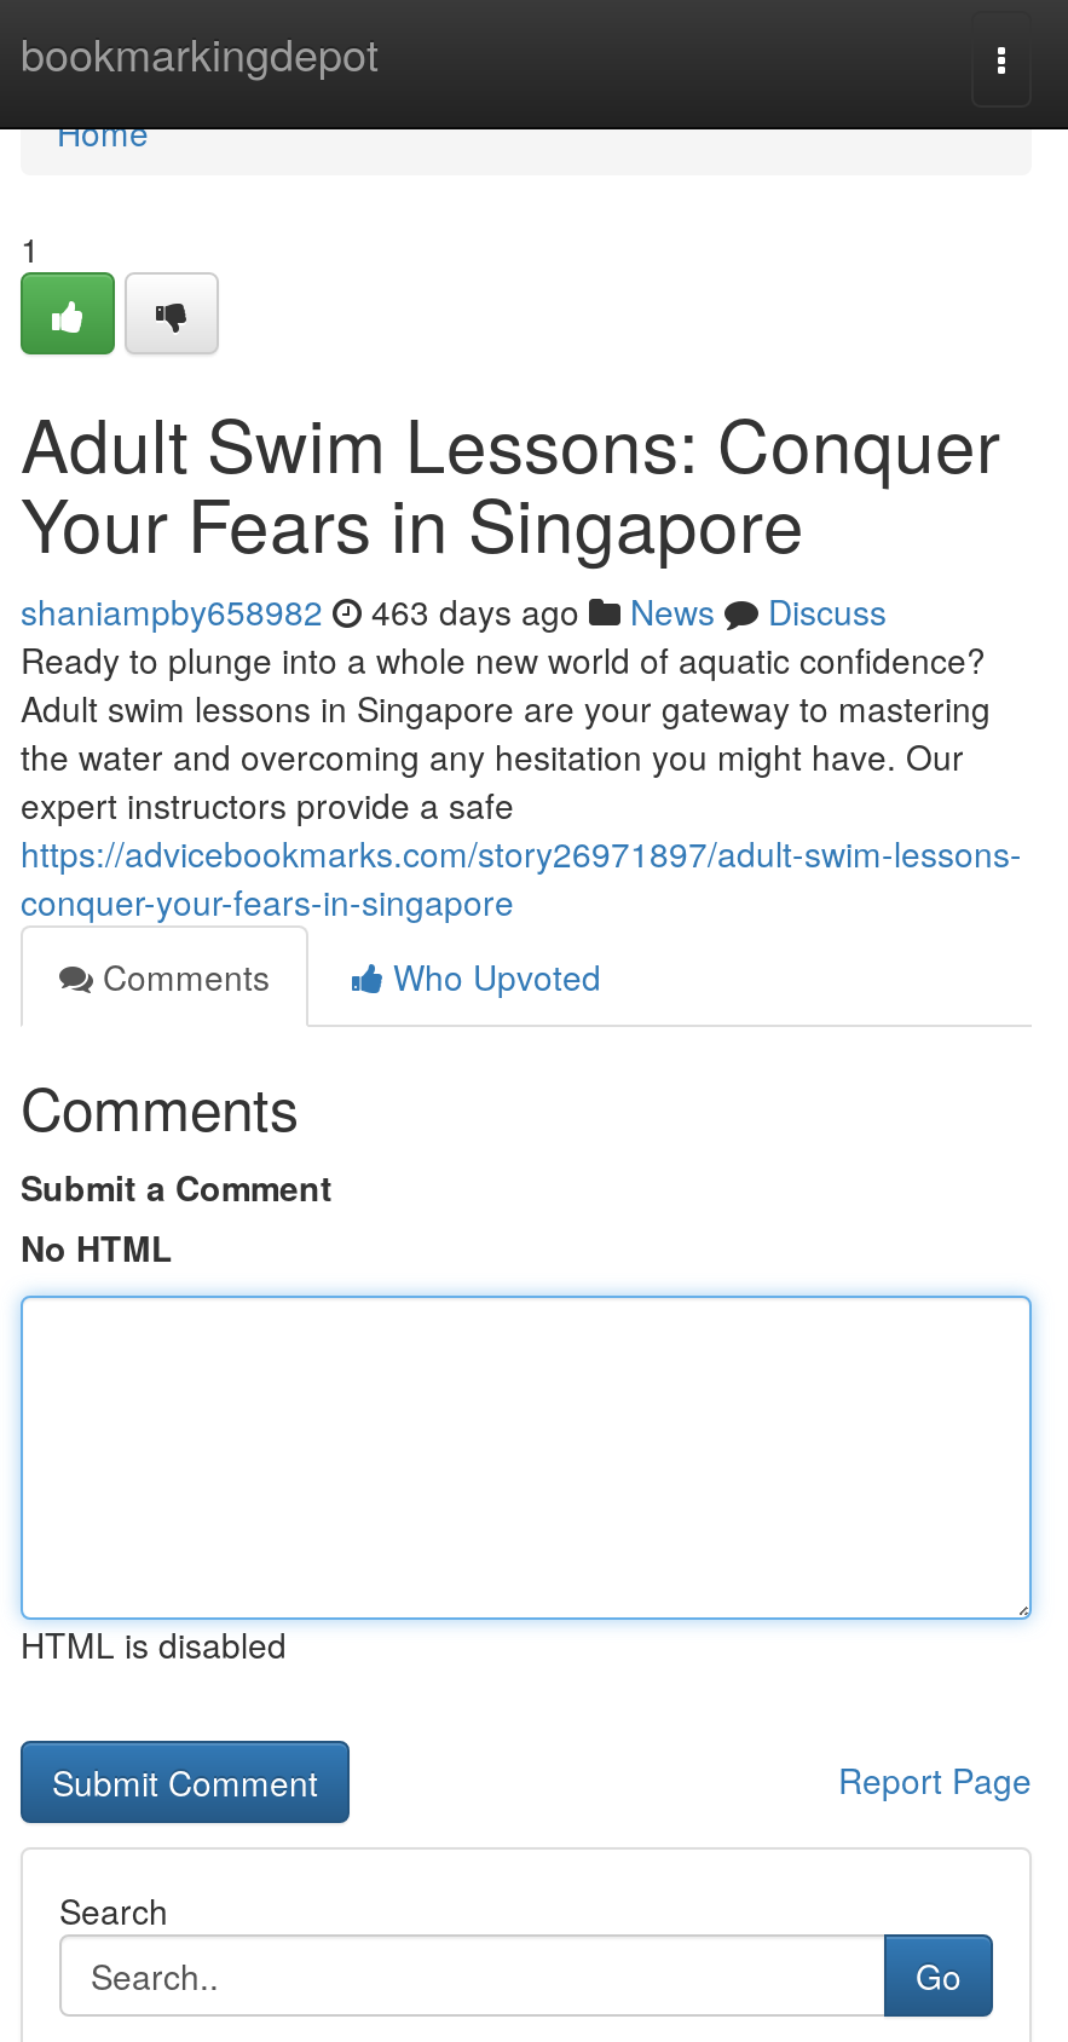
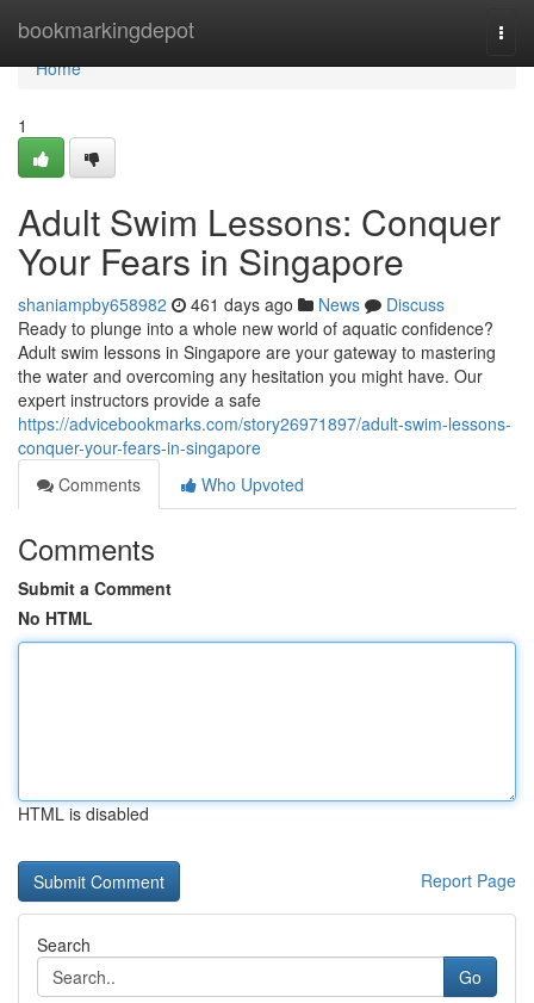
- shaniampby658982 463 days ago News Discuss
+ shaniampby658982 461 days ago News Discuss
